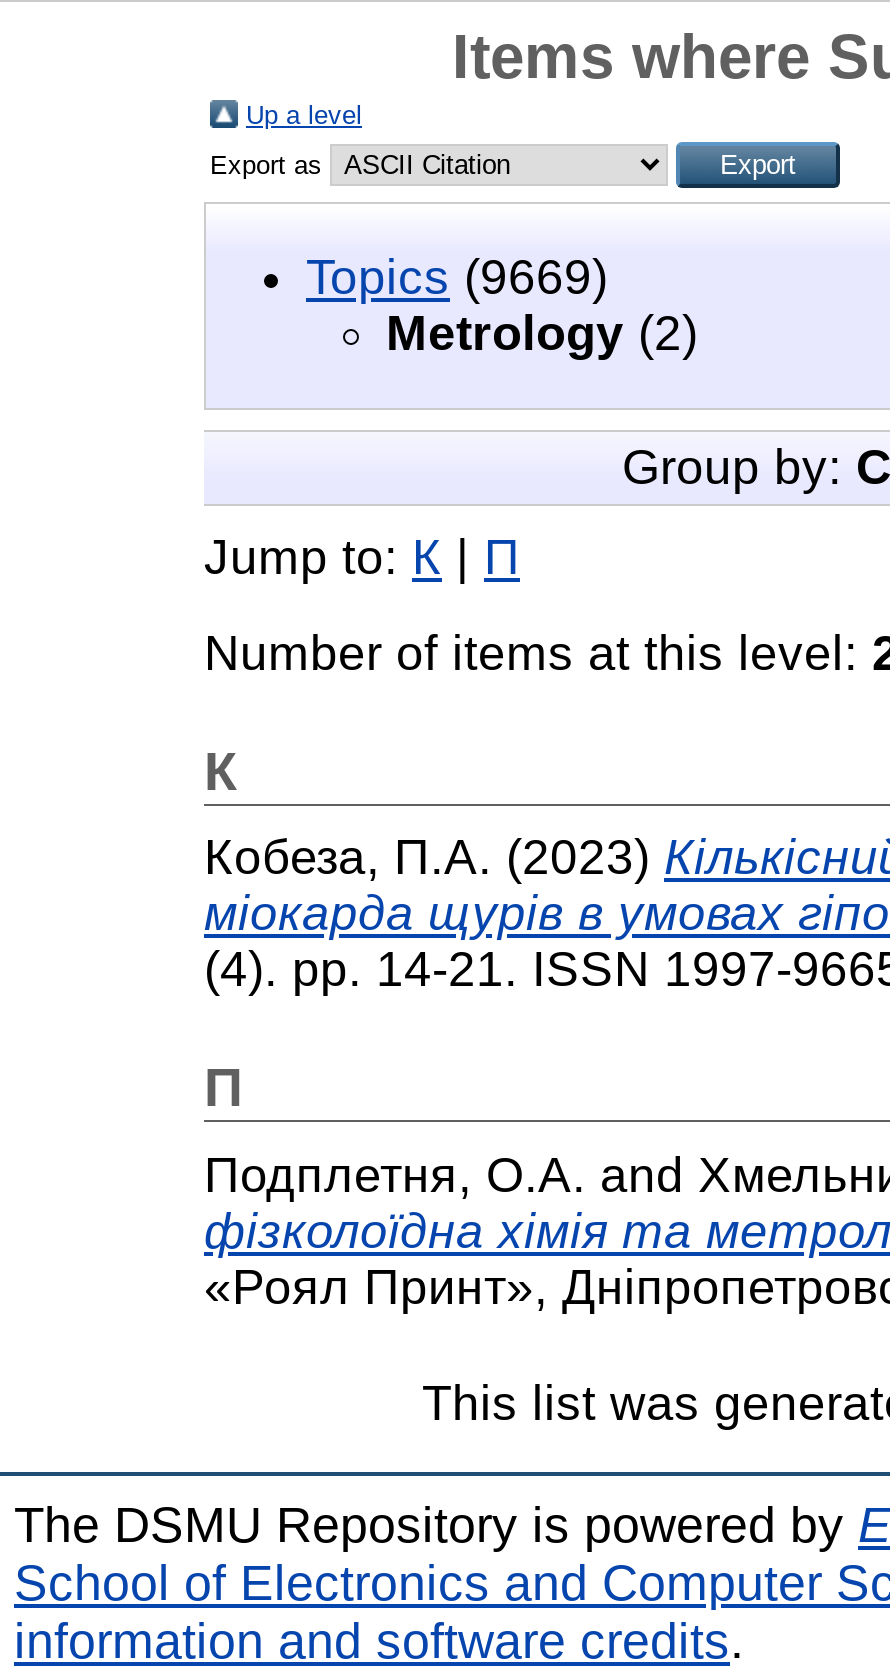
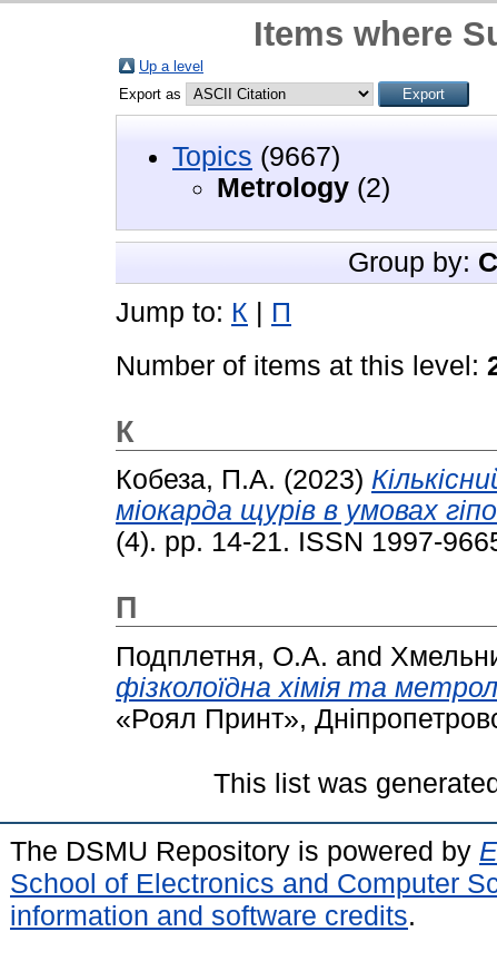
- Topics (9669)
+ Topics (9667)
